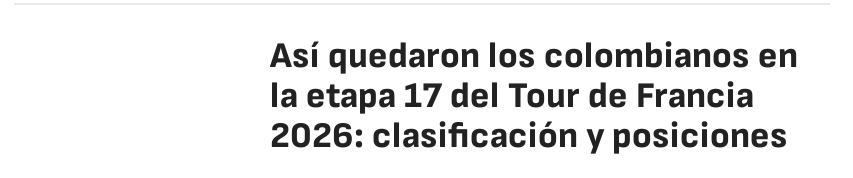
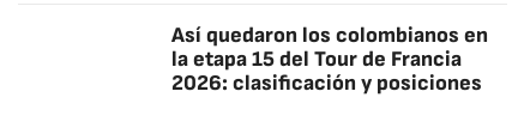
- la etapa 17 del Tour de Francia
+ la etapa 15 del Tour de Francia
